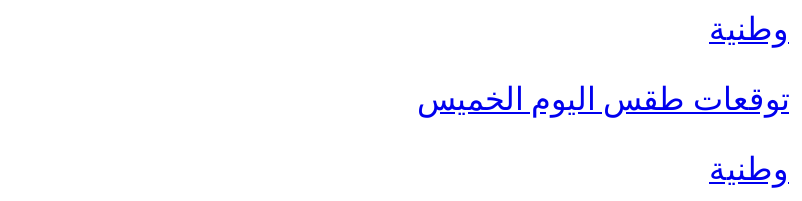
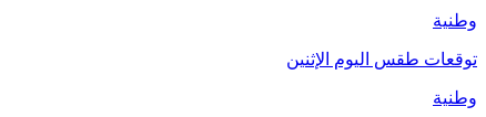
- توقعات طقس اليوم الخميس
+ توقعات طقس اليوم الإثنين
